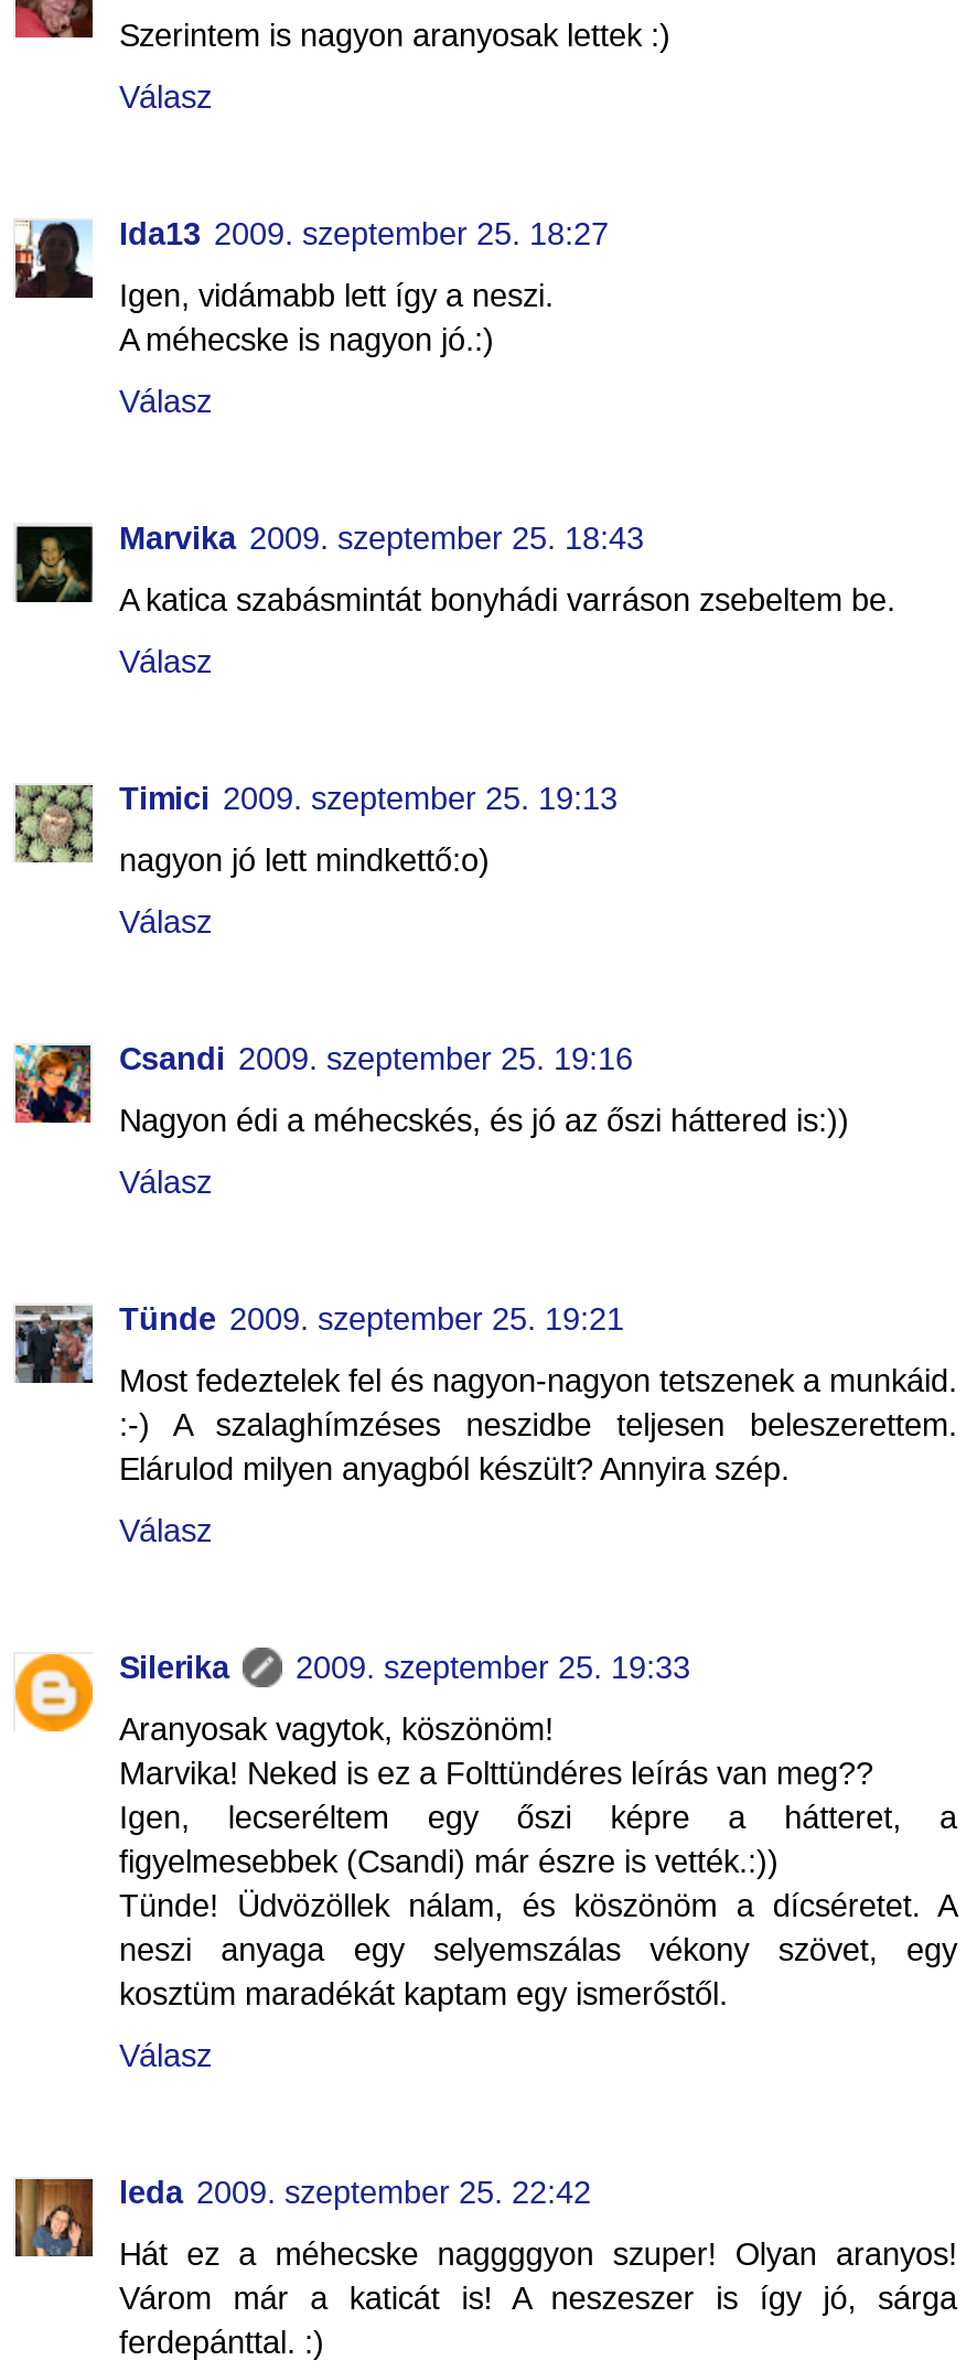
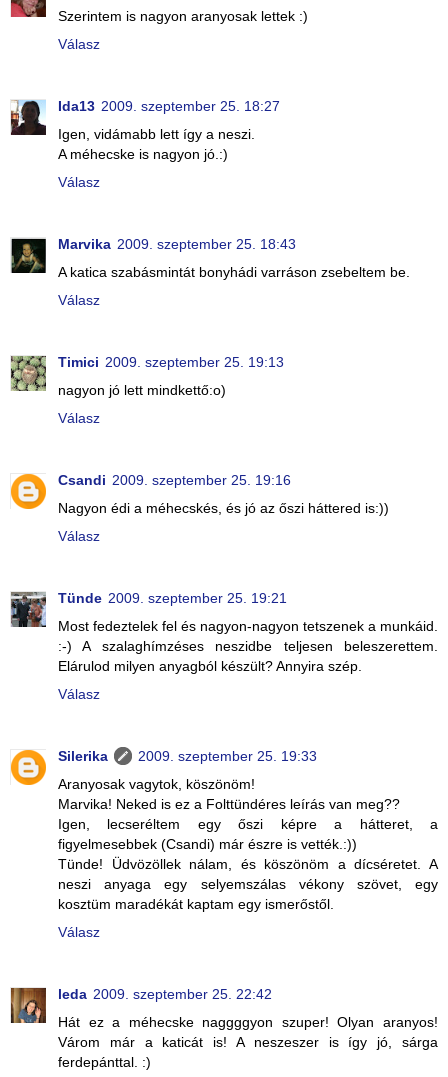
- [image]
+ [image]
